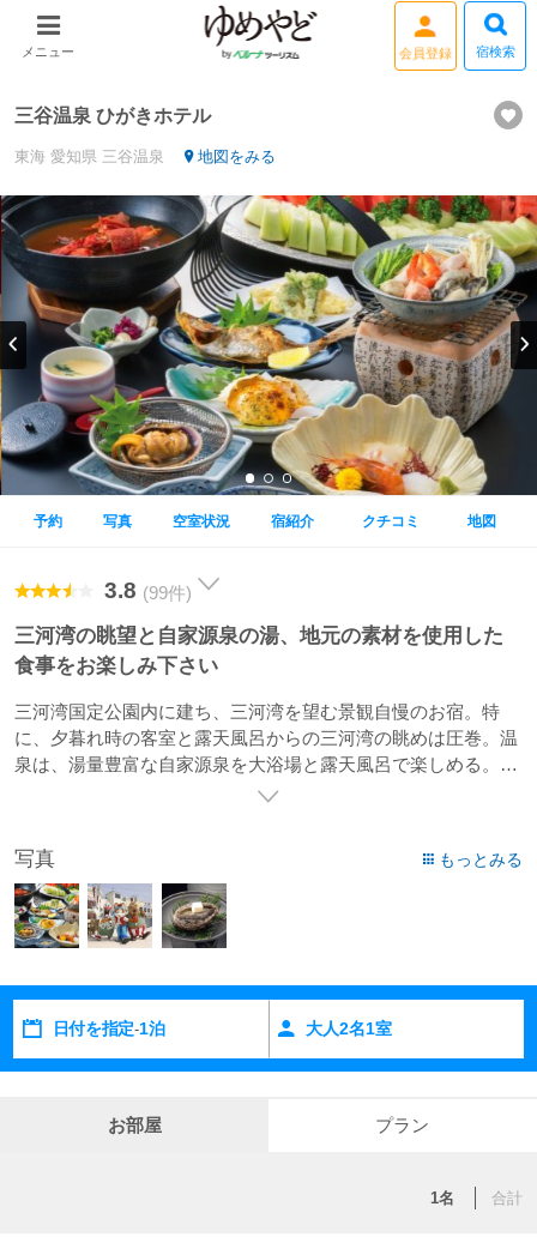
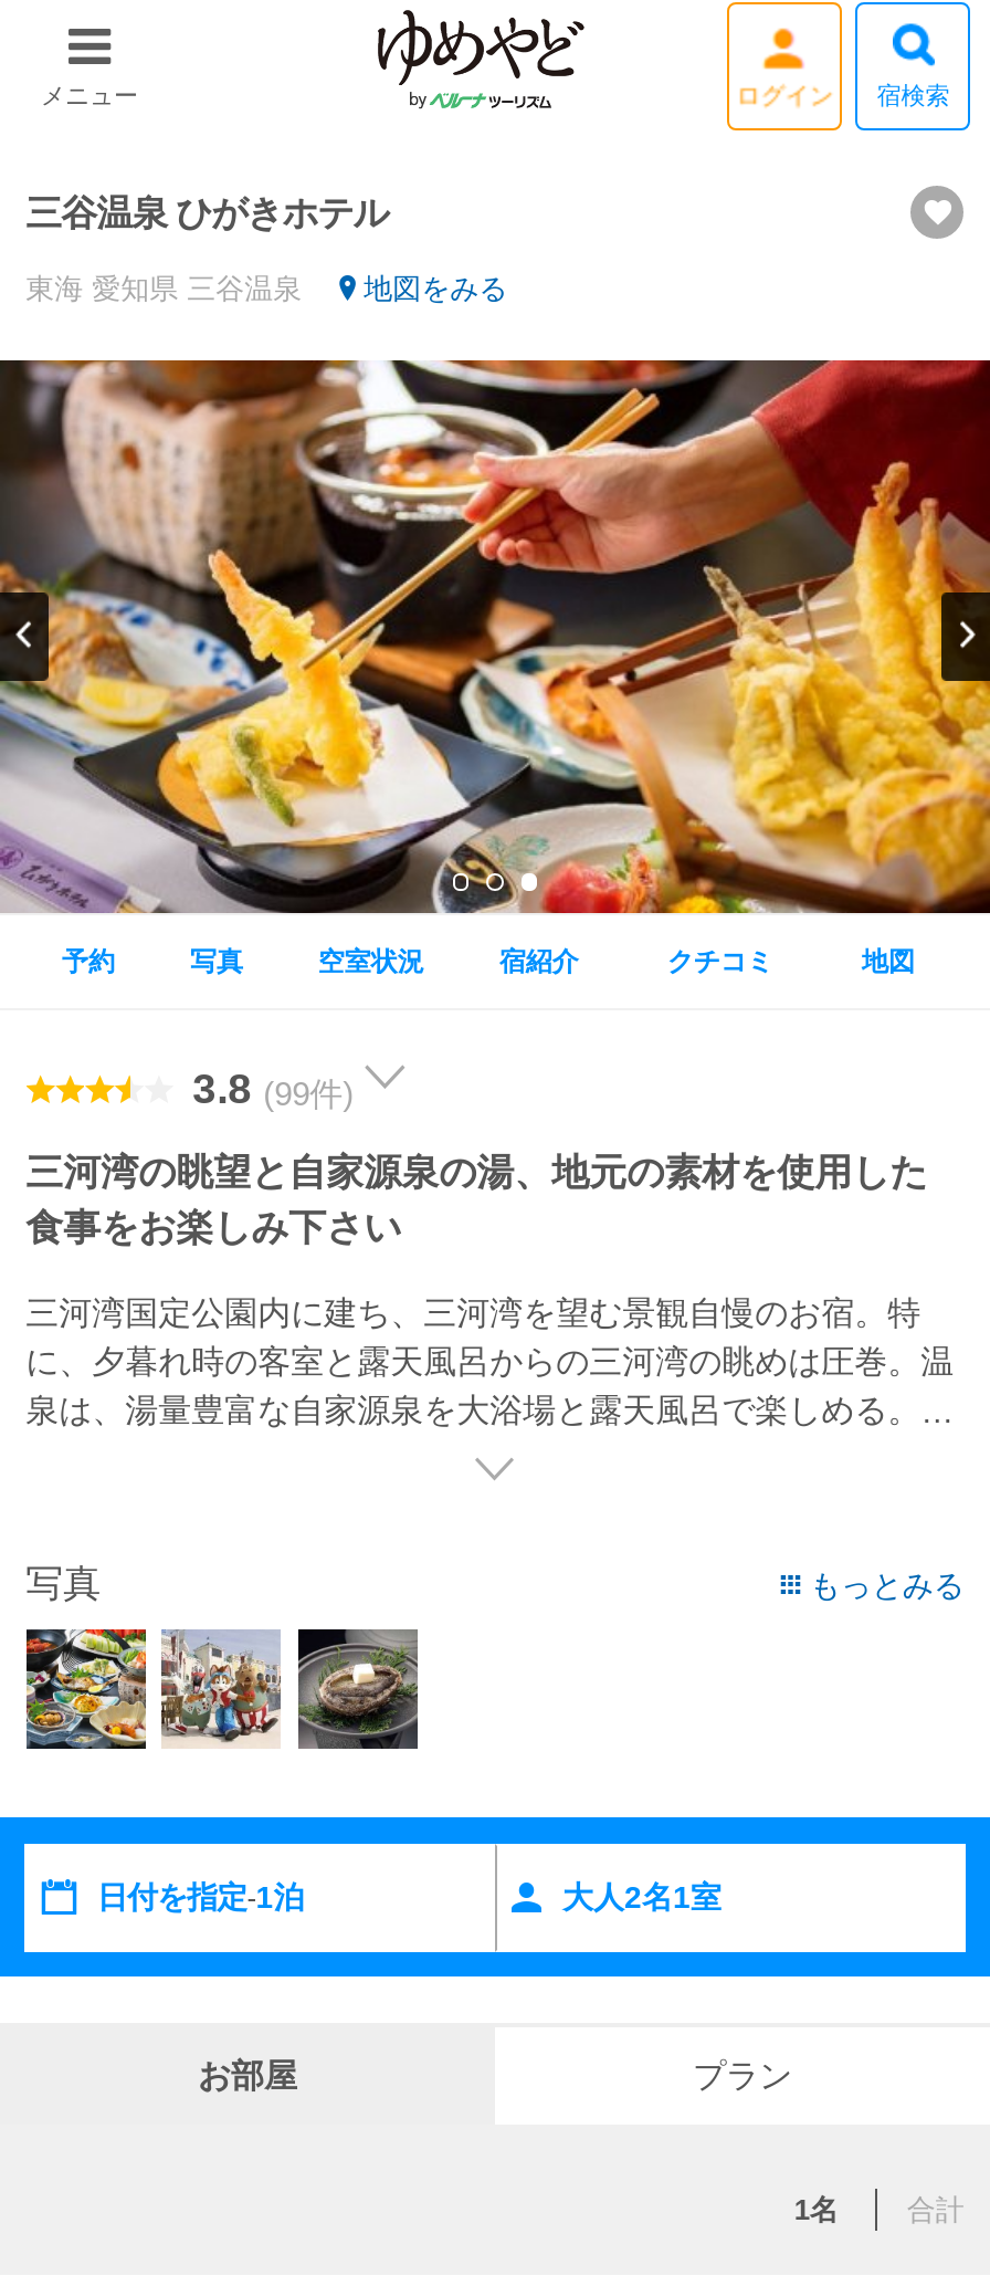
- 会員登録

- [image]
+ [image]
